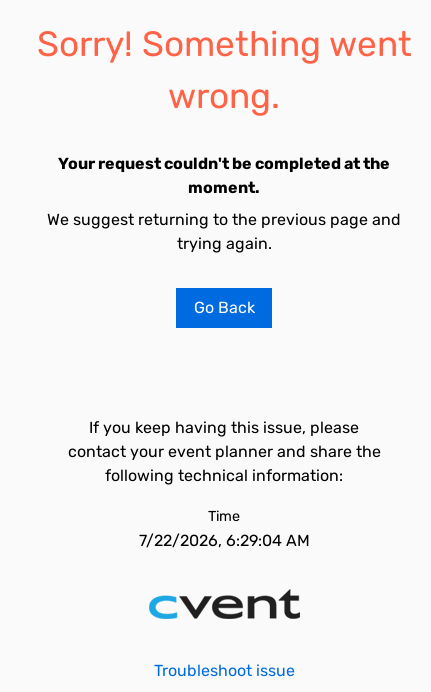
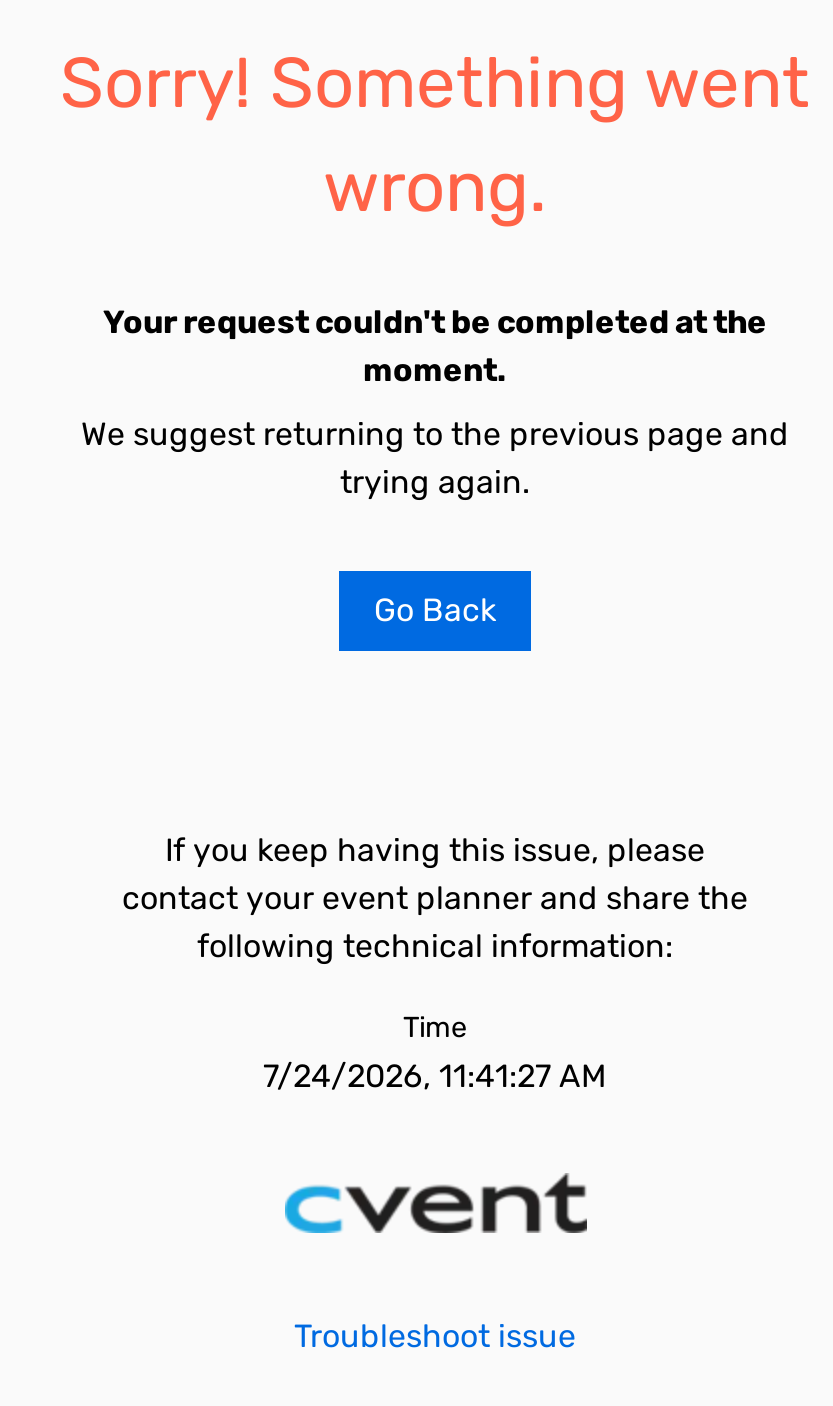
- 7/22/2026, 6:29:04 AM
+ 7/24/2026, 11:41:27 AM
